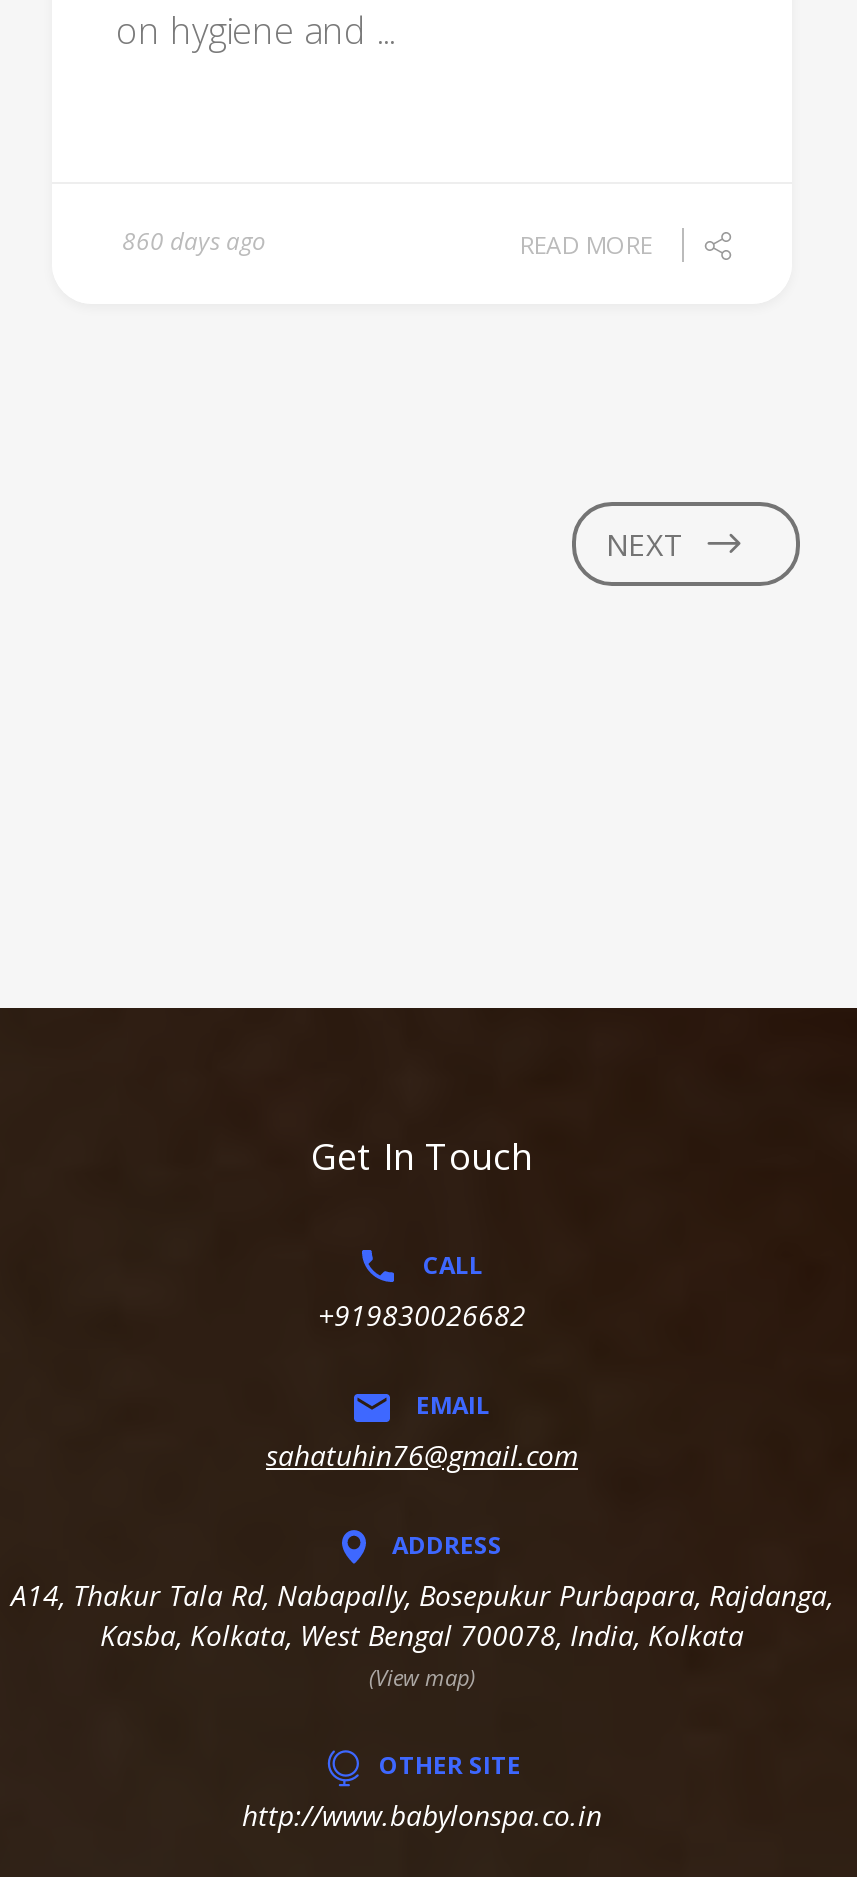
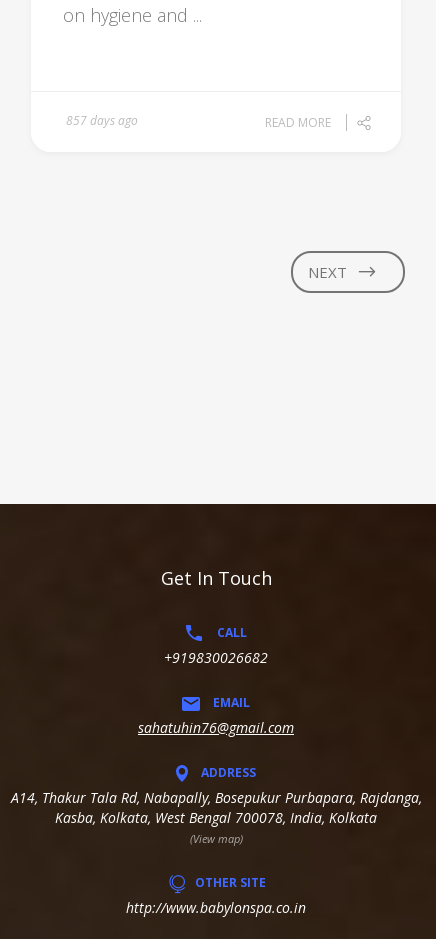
- 860 days ago
+ 857 days ago
